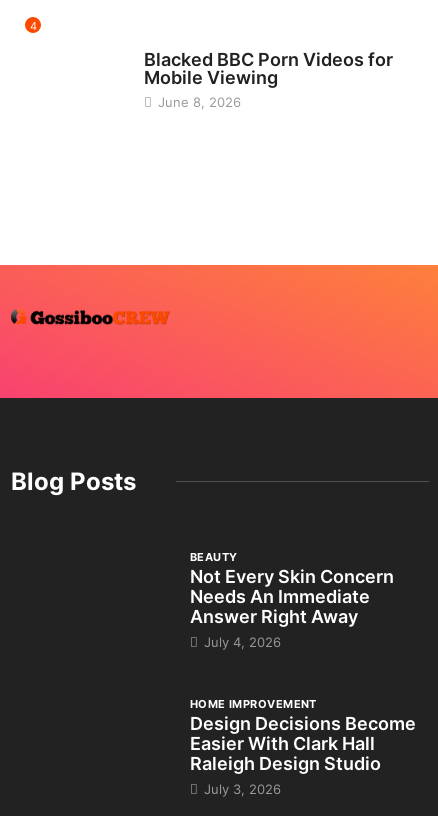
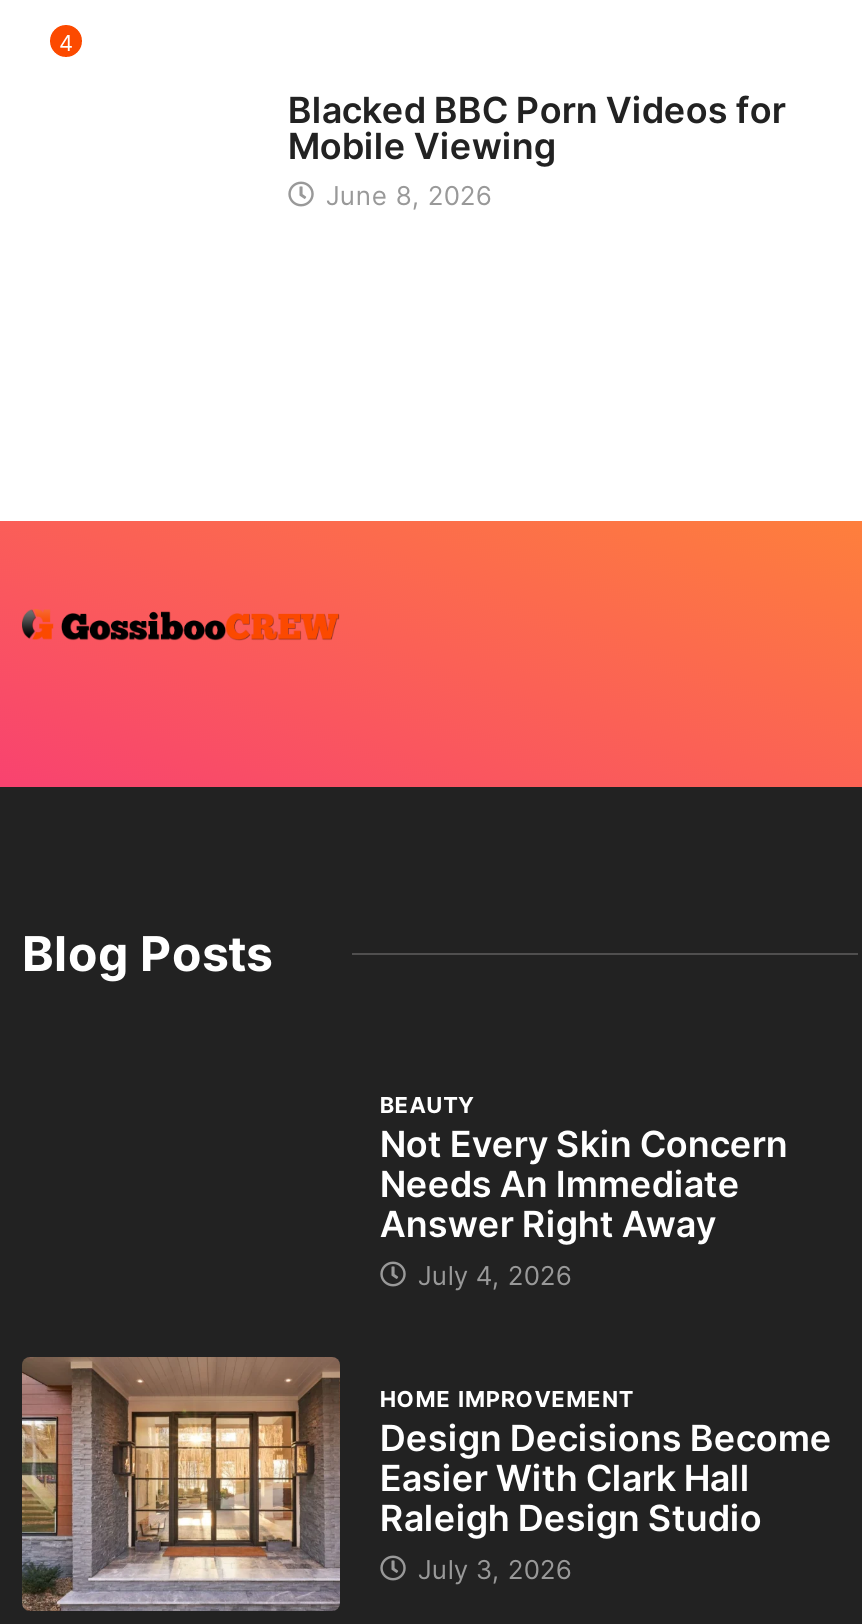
+ [image]
